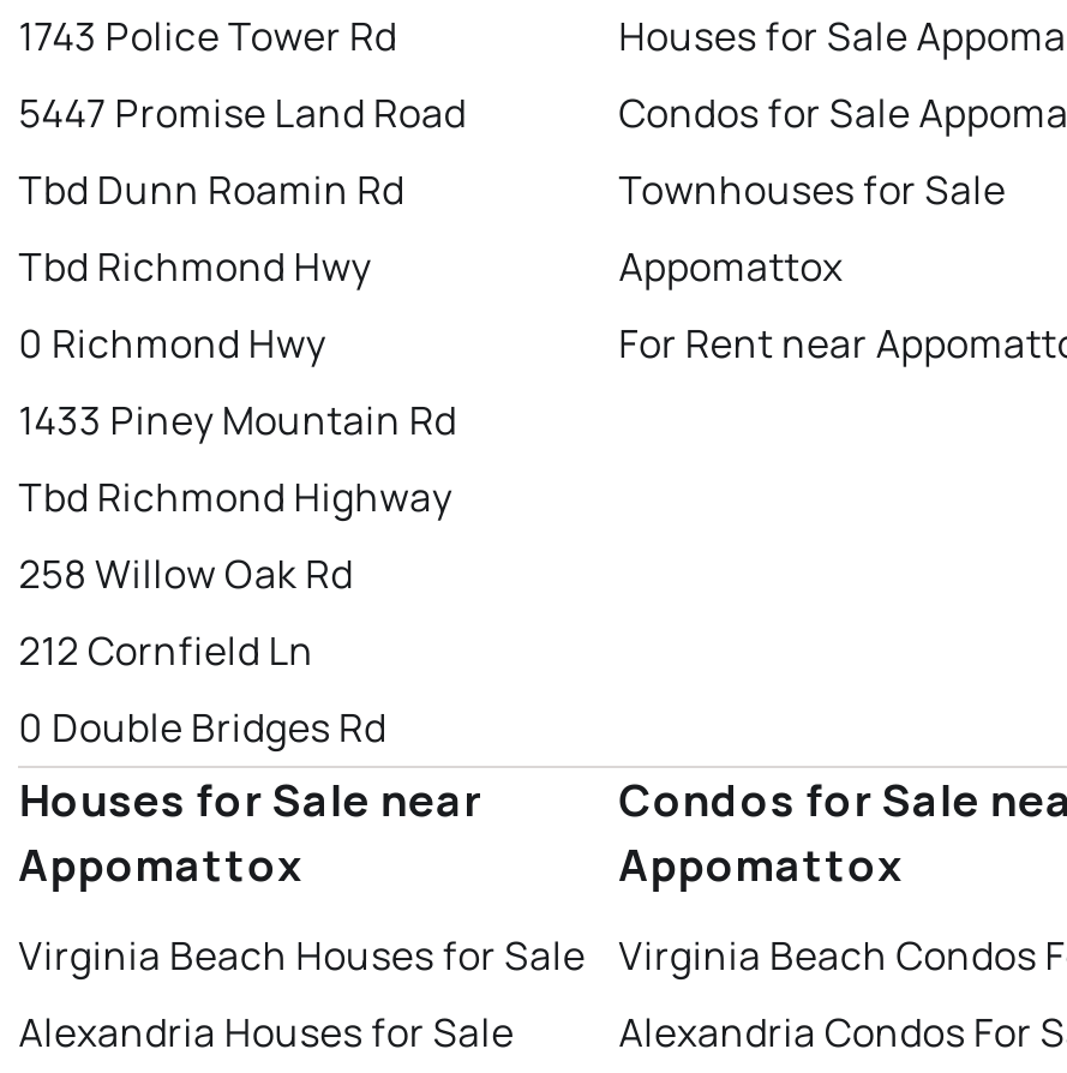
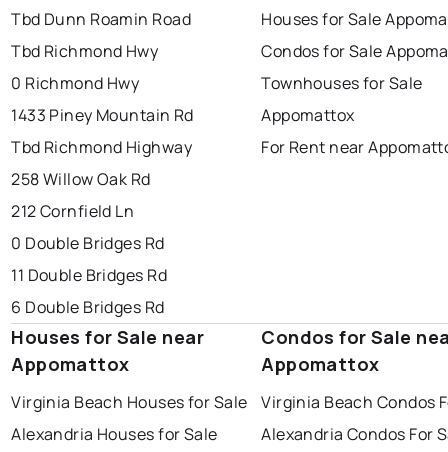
- 1743 Police Tower Rd
- 5447 Promise Land Road
- Tbd Dunn Roamin Rd
+ Tbd Dunn Roamin Road

moved up: Tbd Richmond Hwy | 0 Richmond Hwy | 1433 Piney Mountain Rd | Tbd Richmond Highway | 258 Willow Oak Rd | 212 Cornfield Ln | 0 Double Bridges Rd

+ 11 Double Bridges Rd
+ 6 Double Bridges Rd
